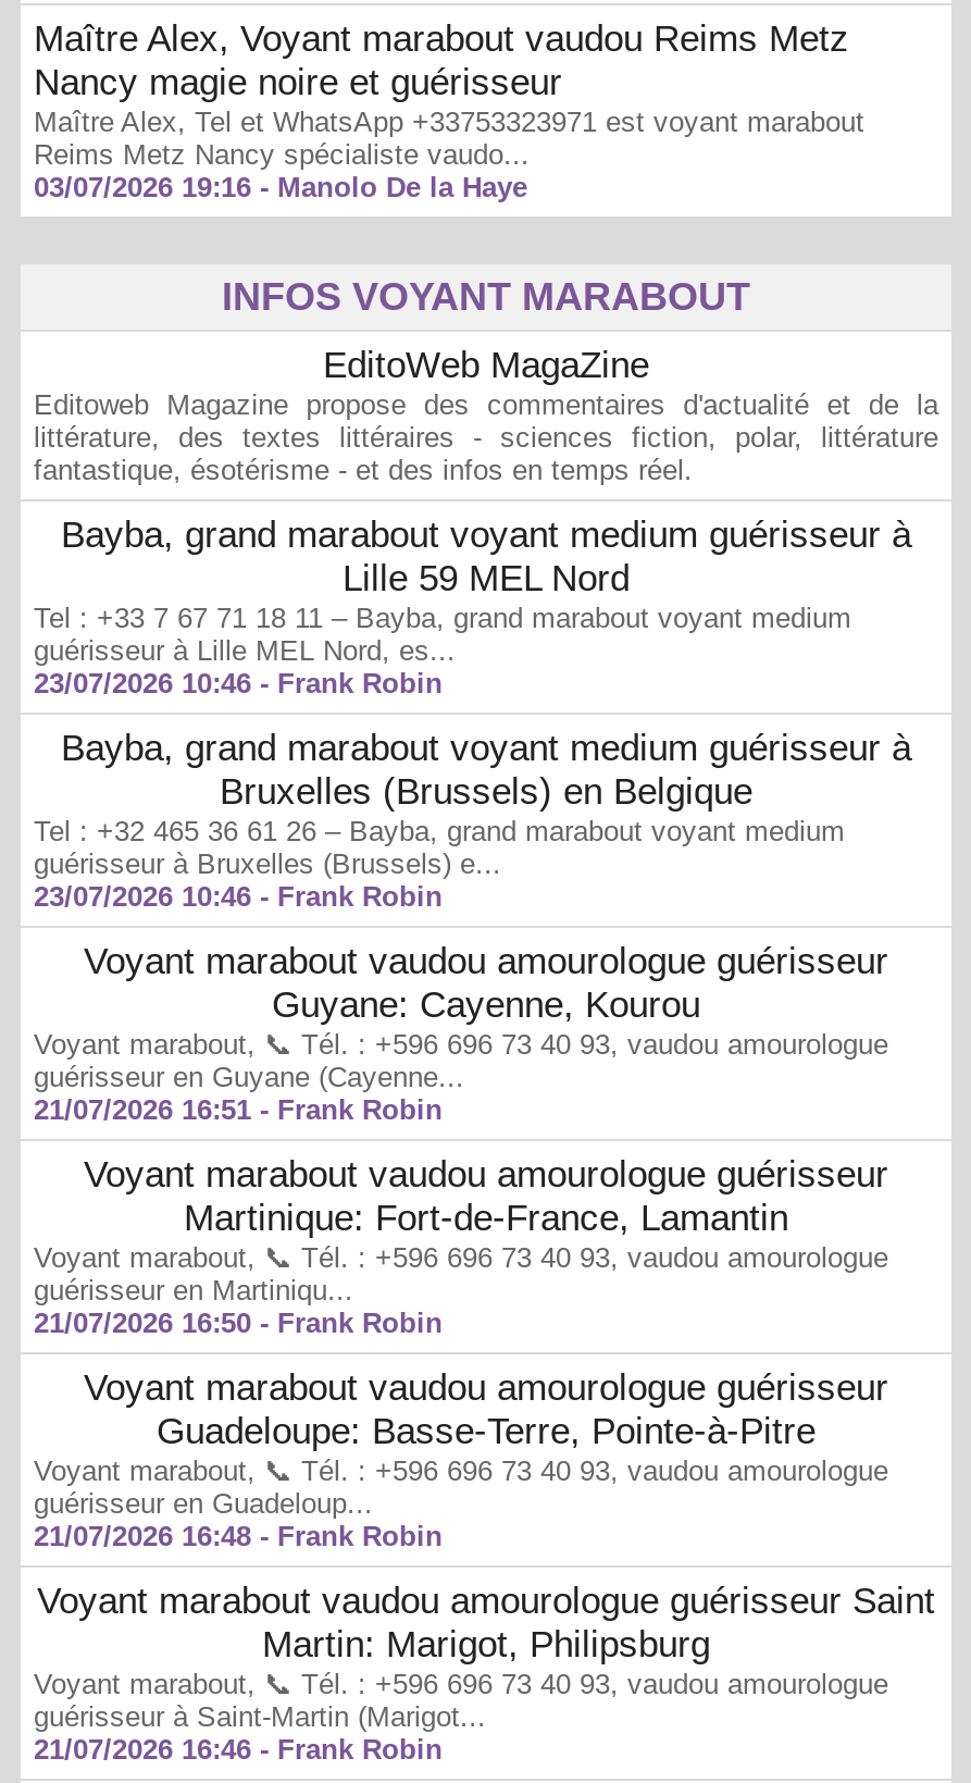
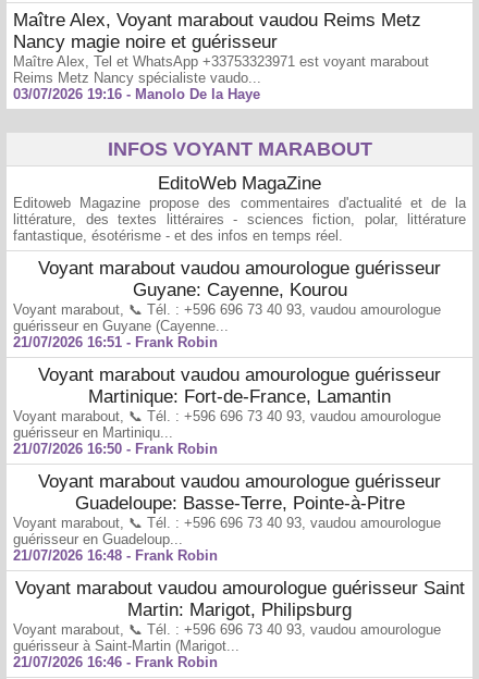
- Bayba, grand marabout voyant medium guérisseur à
- Lille 59 MEL Nord
- Tel : +33 7 67 71 18 11 – Bayba, grand marabout voyant medium
- guérisseur à Lille MEL Nord, es...
- 23/07/2026 10:46 - Frank Robin
- Bayba, grand marabout voyant medium guérisseur à
- Bruxelles (Brussels) en Belgique
- Tel : +32 465 36 61 26 – Bayba, grand marabout voyant medium
- guérisseur à Bruxelles (Brussels) e...
- 23/07/2026 10:46 - Frank Robin
